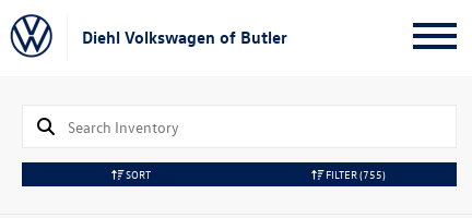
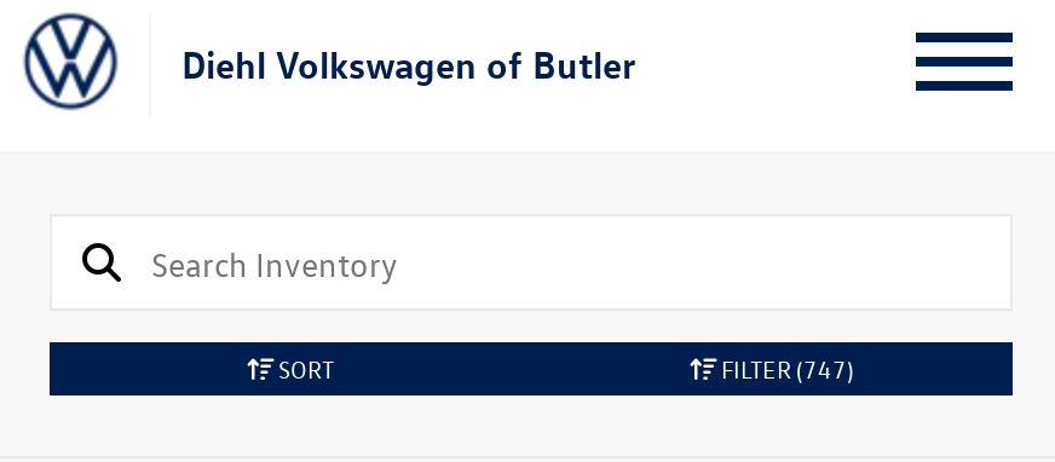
- FILTER (755)
+ FILTER (747)
